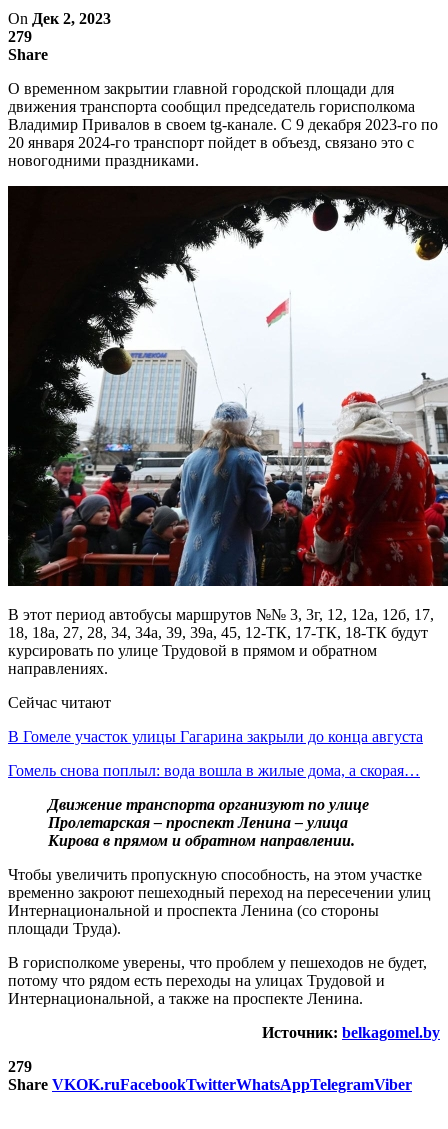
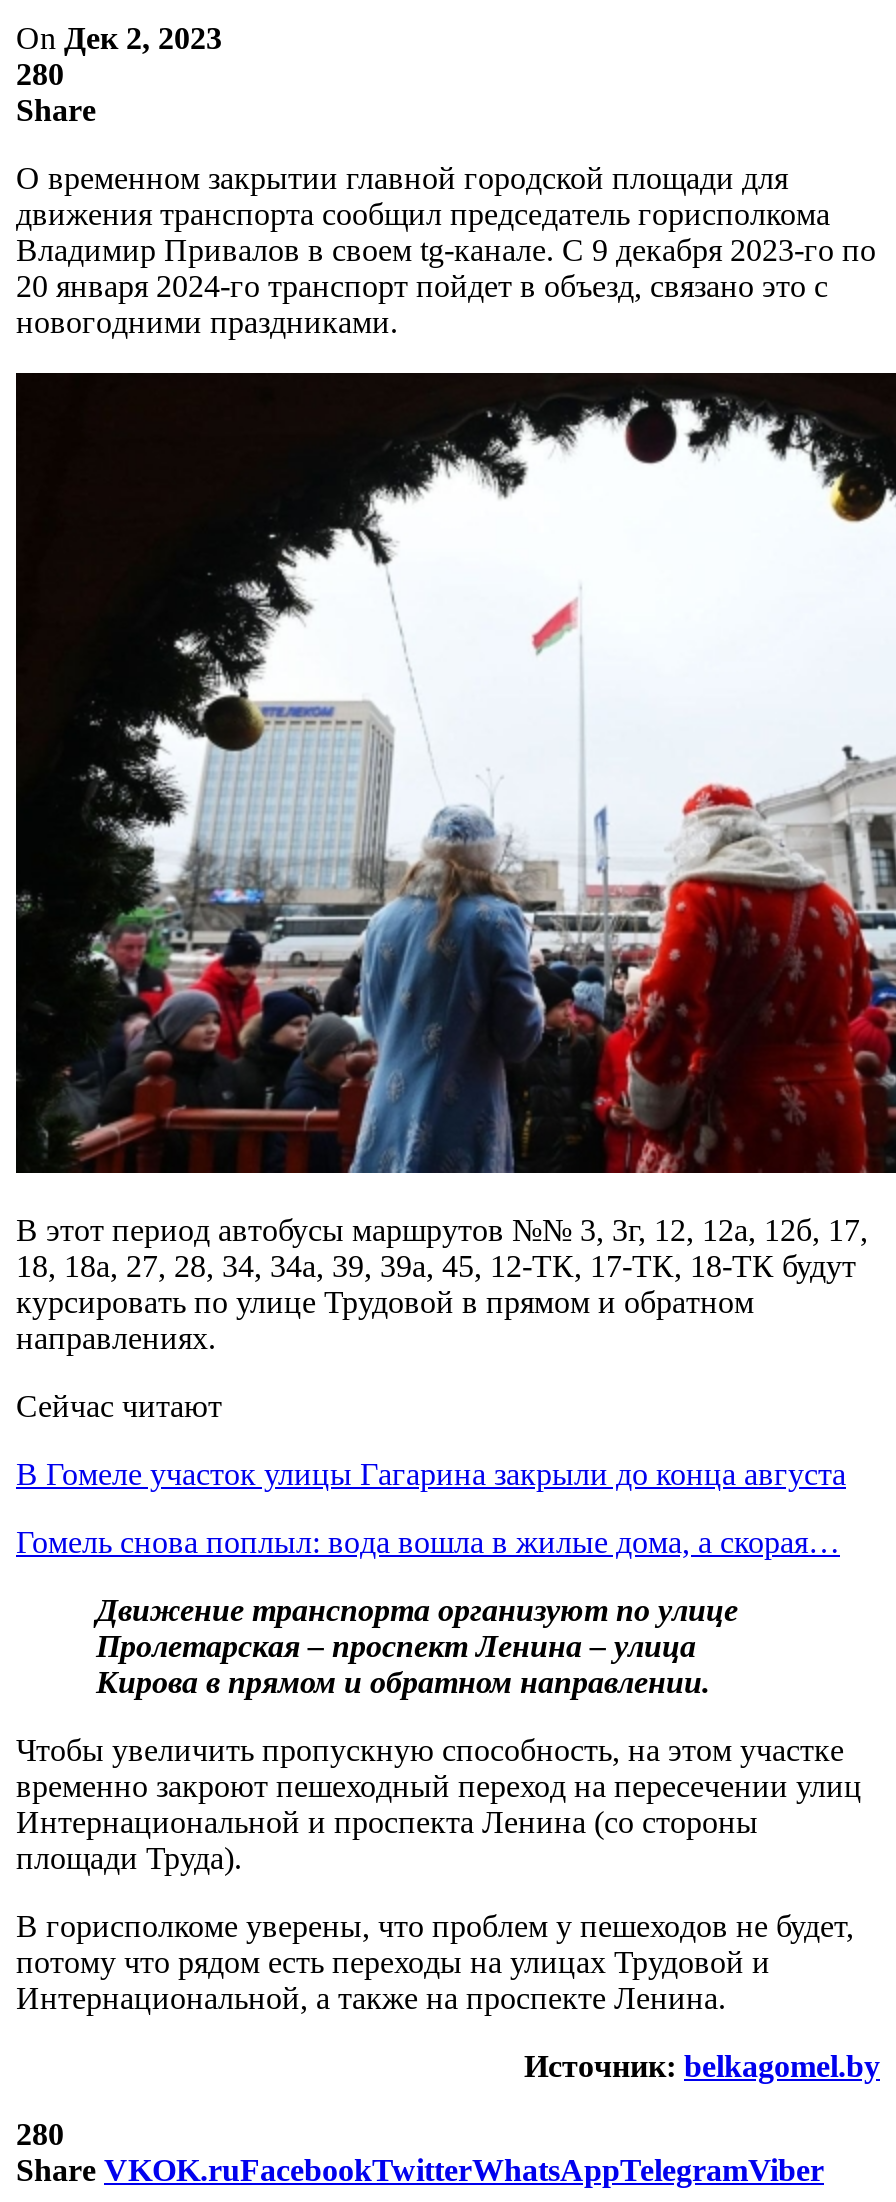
- 279
+ 280

- 279
+ 280
